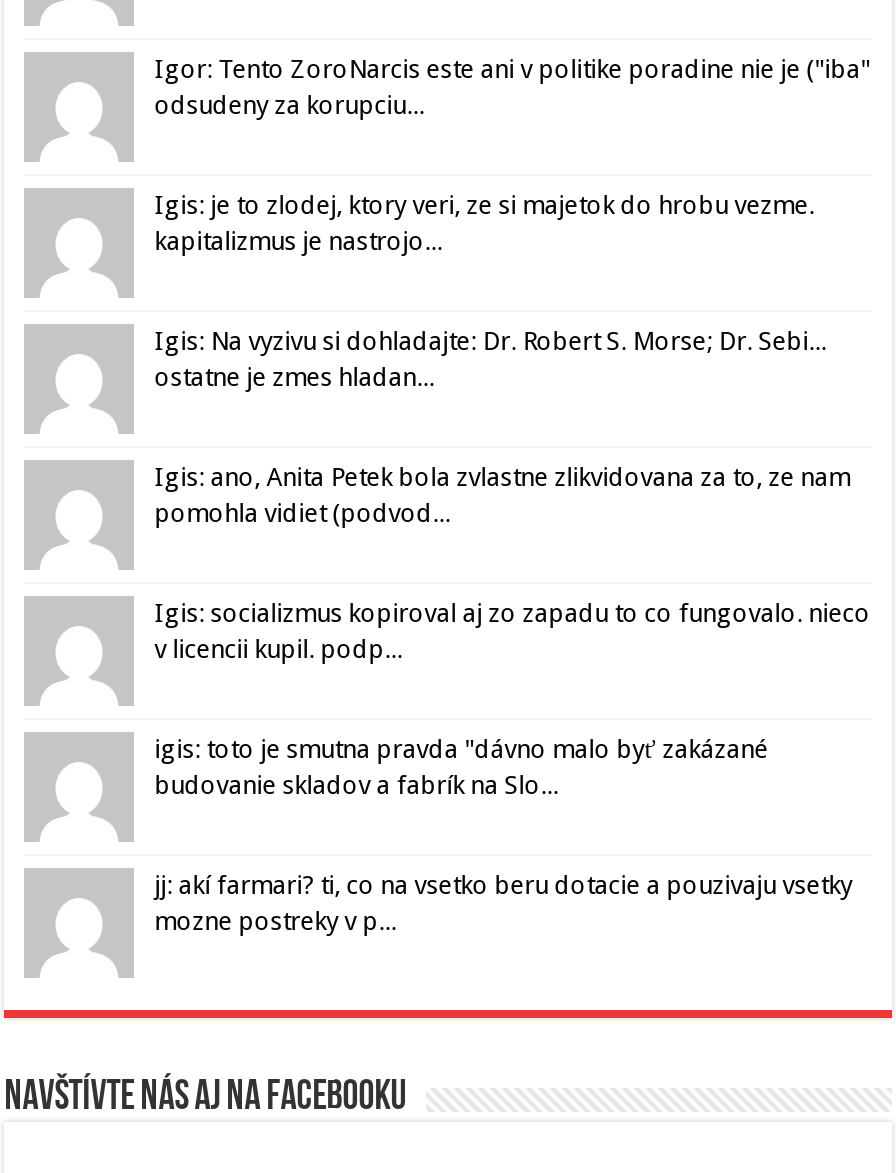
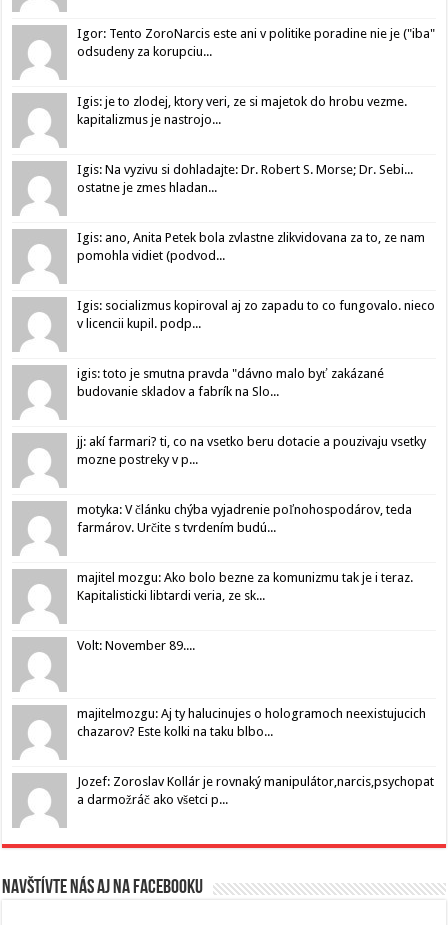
+ motyka: V článku chýba vyjadrenie poľnohospodárov, teda
+ farmárov. Určite s tvrdením budú...
+ majitel mozgu: Ako bolo bezne za komunizmu tak je i teraz.
+ Kapitalisticki libtardi veria, ze sk...
+ Volt: November 89....

+ majitelmozgu: Aj ty halucinujes o hologramoch neexistujucich
+ chazarov? Este kolki na taku blbo...
+ Jozef: Zoroslav Kollár je rovnaký manipulátor,narcis,psychopat
+ a darmožráč ako všetci p...
